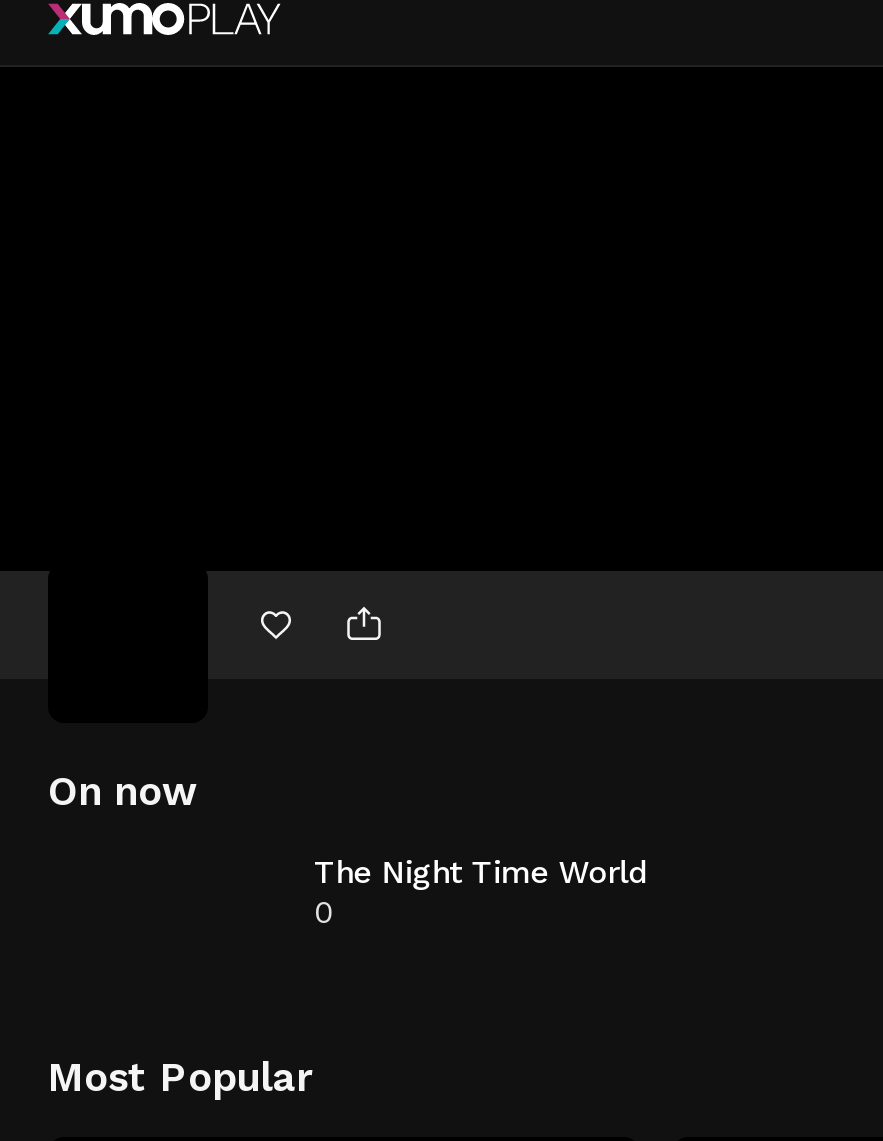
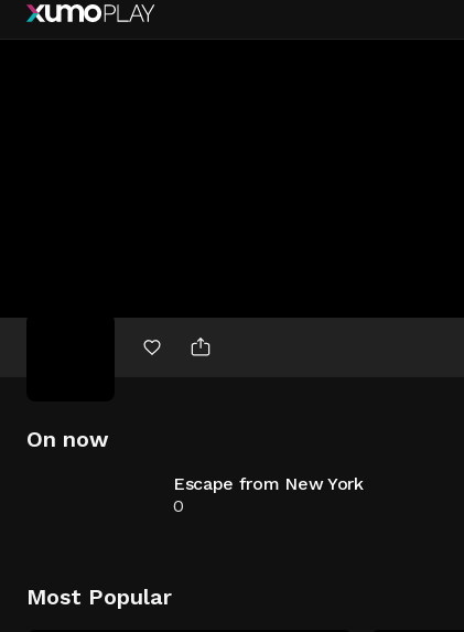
- The Night Time World
+ Escape from New York
